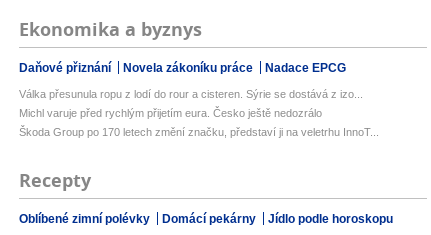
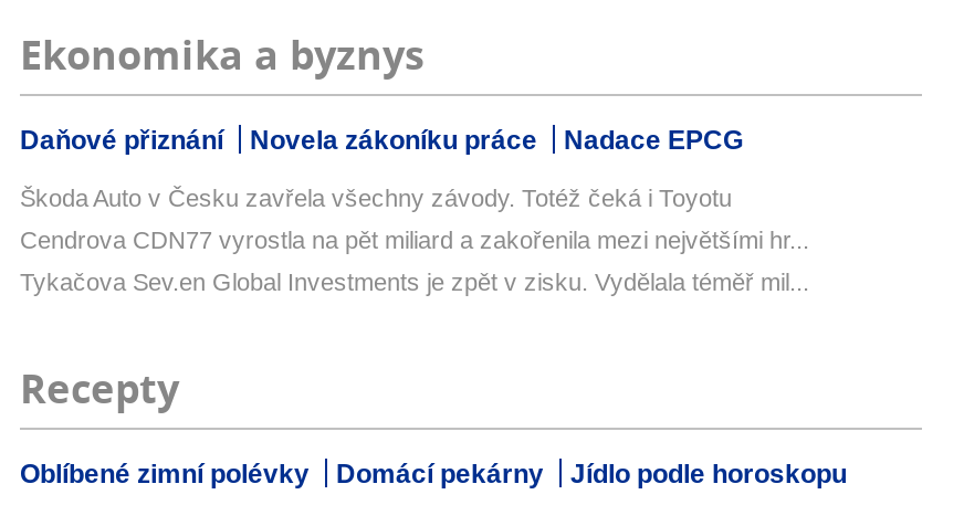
- Válka přesunula ropu z lodí do rour a cisteren. Sýrie se dostává z izo...
+ Škoda Auto v Česku zavřela všechny závody. Totéž čeká i Toyotu

- Michl varuje před rychlým přijetím eura. Česko ještě nedozrálo
+ Cendrova CDN77 vyrostla na pět miliard a zakořenila mezi největšími hr...

- Škoda Group po 170 letech změní značku, představí ji na veletrhu InnoT...
+ Tykačova Sev.en Global Investments je zpět v zisku. Vydělala téměř mil...
